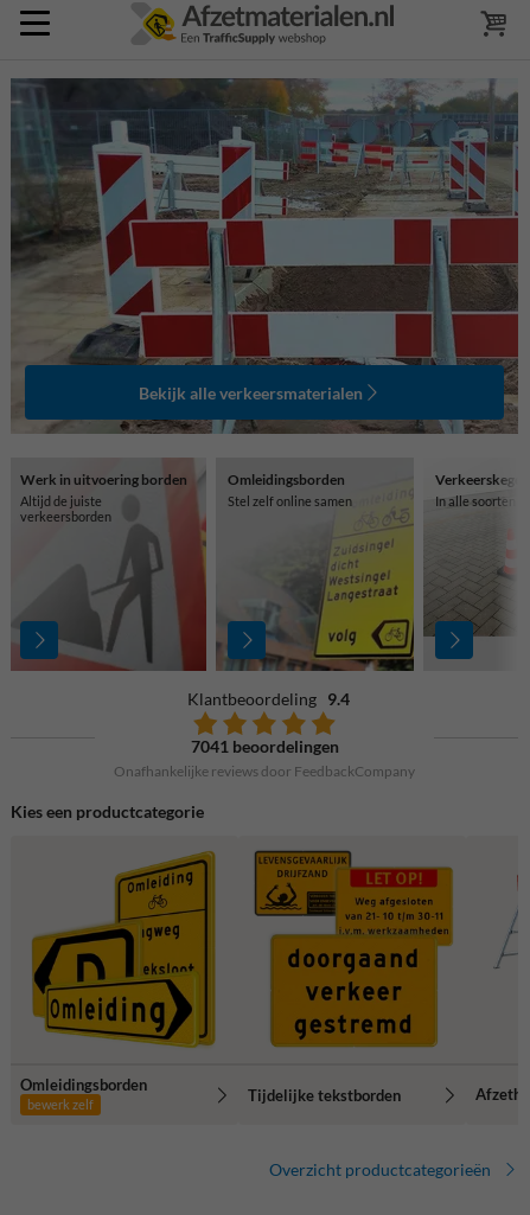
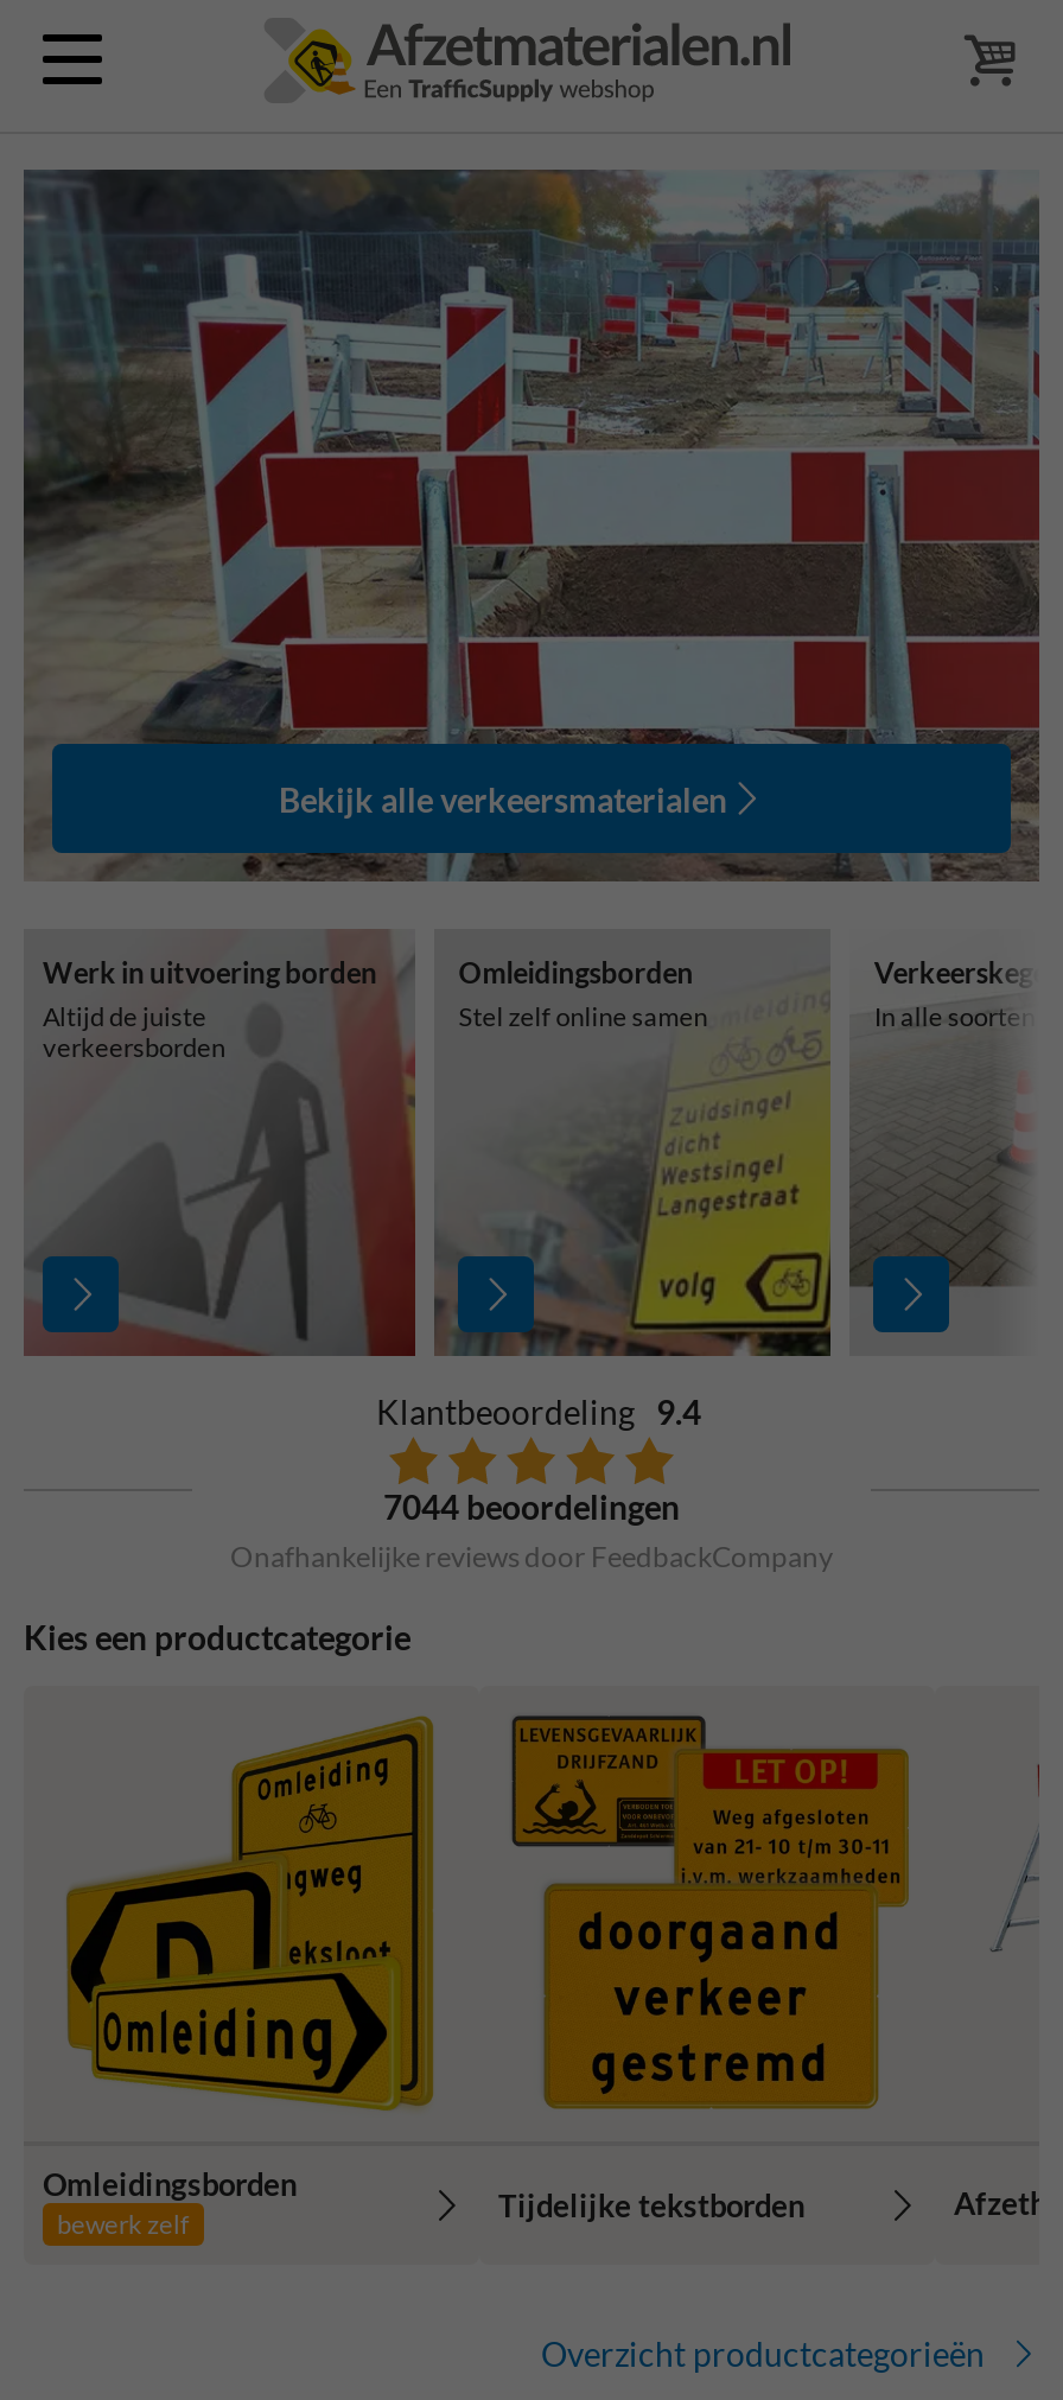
- 7041 beoordelingen
+ 7044 beoordelingen
